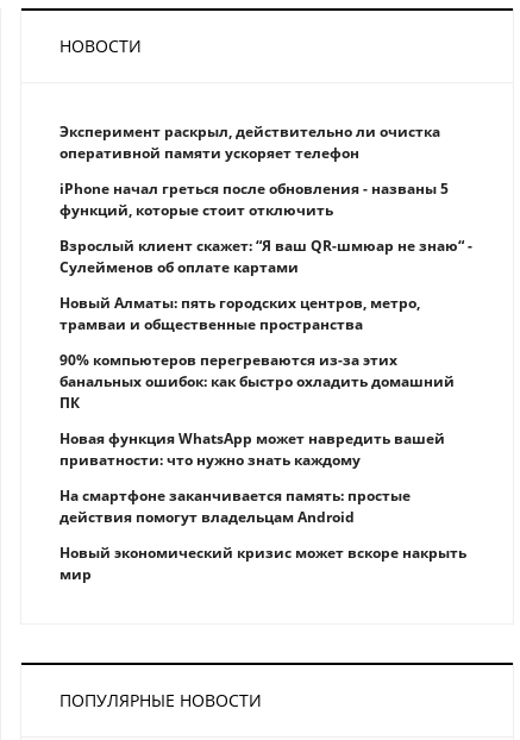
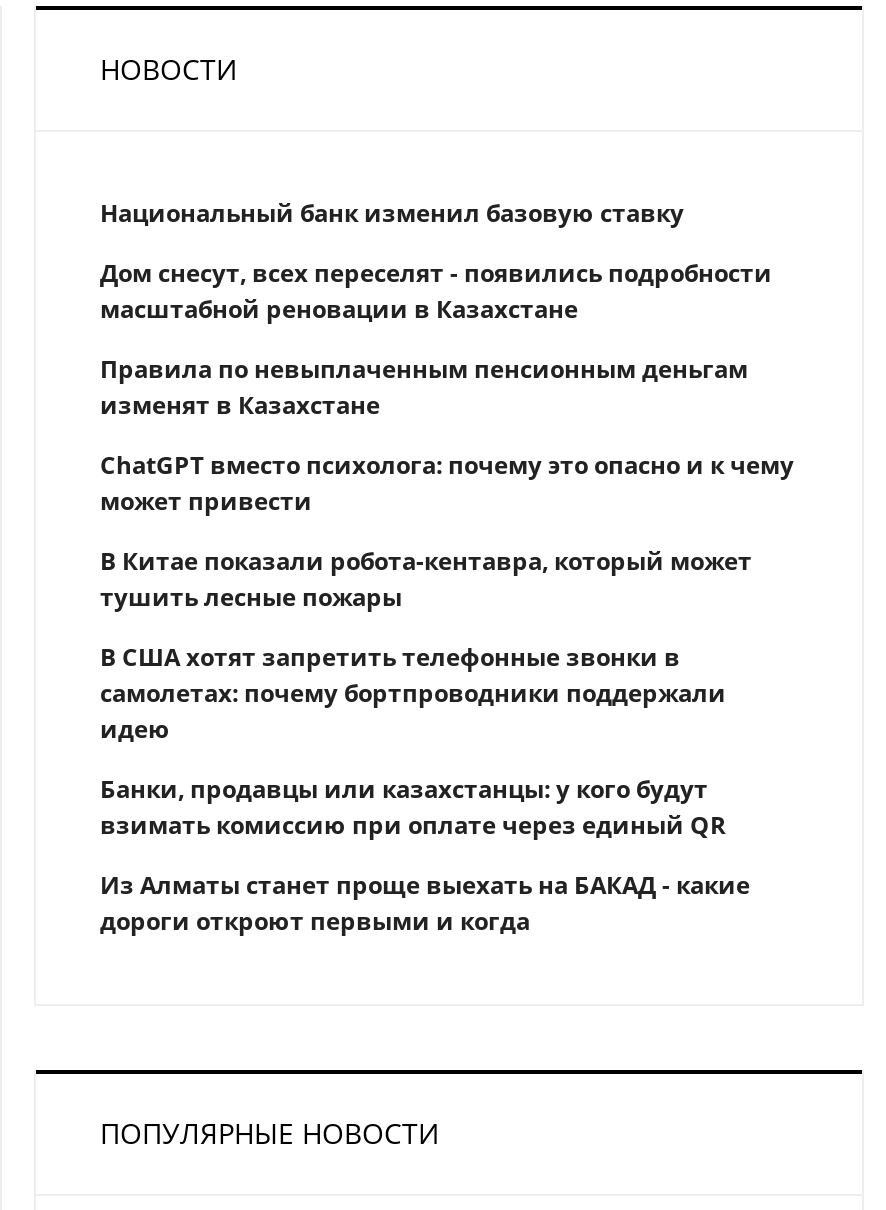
- Эксперимент раскрыл, действительно ли очистка
- оперативной памяти ускоряет телефон
+ Национальный банк изменил базовую ставку

- iPhone начал греться после обновления - названы 5
- функций, которые стоит отключить
+ Дом снесут, всех переселят - появились подробности
+ масштабной реновации в Казахстане

- Взрослый клиент скажет: “Я ваш QR-шмюар не знаю“ -
- Сулейменов об оплате картами
+ Правила по невыплаченным пенсионным деньгам
+ изменят в Казахстане

- Новый Алматы: пять городских центров, метро,
- трамваи и общественные пространства
+ ChatGPT вместо психолога: почему это опасно и к чему
+ может привести

- 90% компьютеров перегреваются из-за этих
- банальных ошибок: как быстро охладить домашний
- ПК
+ В Китае показали робота-кентавра, который может
+ тушить лесные пожары

- Новая функция WhatsApp может навредить вашей
- приватности: что нужно знать каждому
+ В США хотят запретить телефонные звонки в
+ самолетах: почему бортпроводники поддержали
+ идею

- На смартфоне заканчивается память: простые
- действия помогут владельцам Android
+ Банки, продавцы или казахстанцы: у кого будут
+ взимать комиссию при оплате через единый QR

- Новый экономический кризис может вскоре накрыть
- мир
+ Из Алматы станет проще выехать на БАКАД - какие
+ дороги откроют первыми и когда
